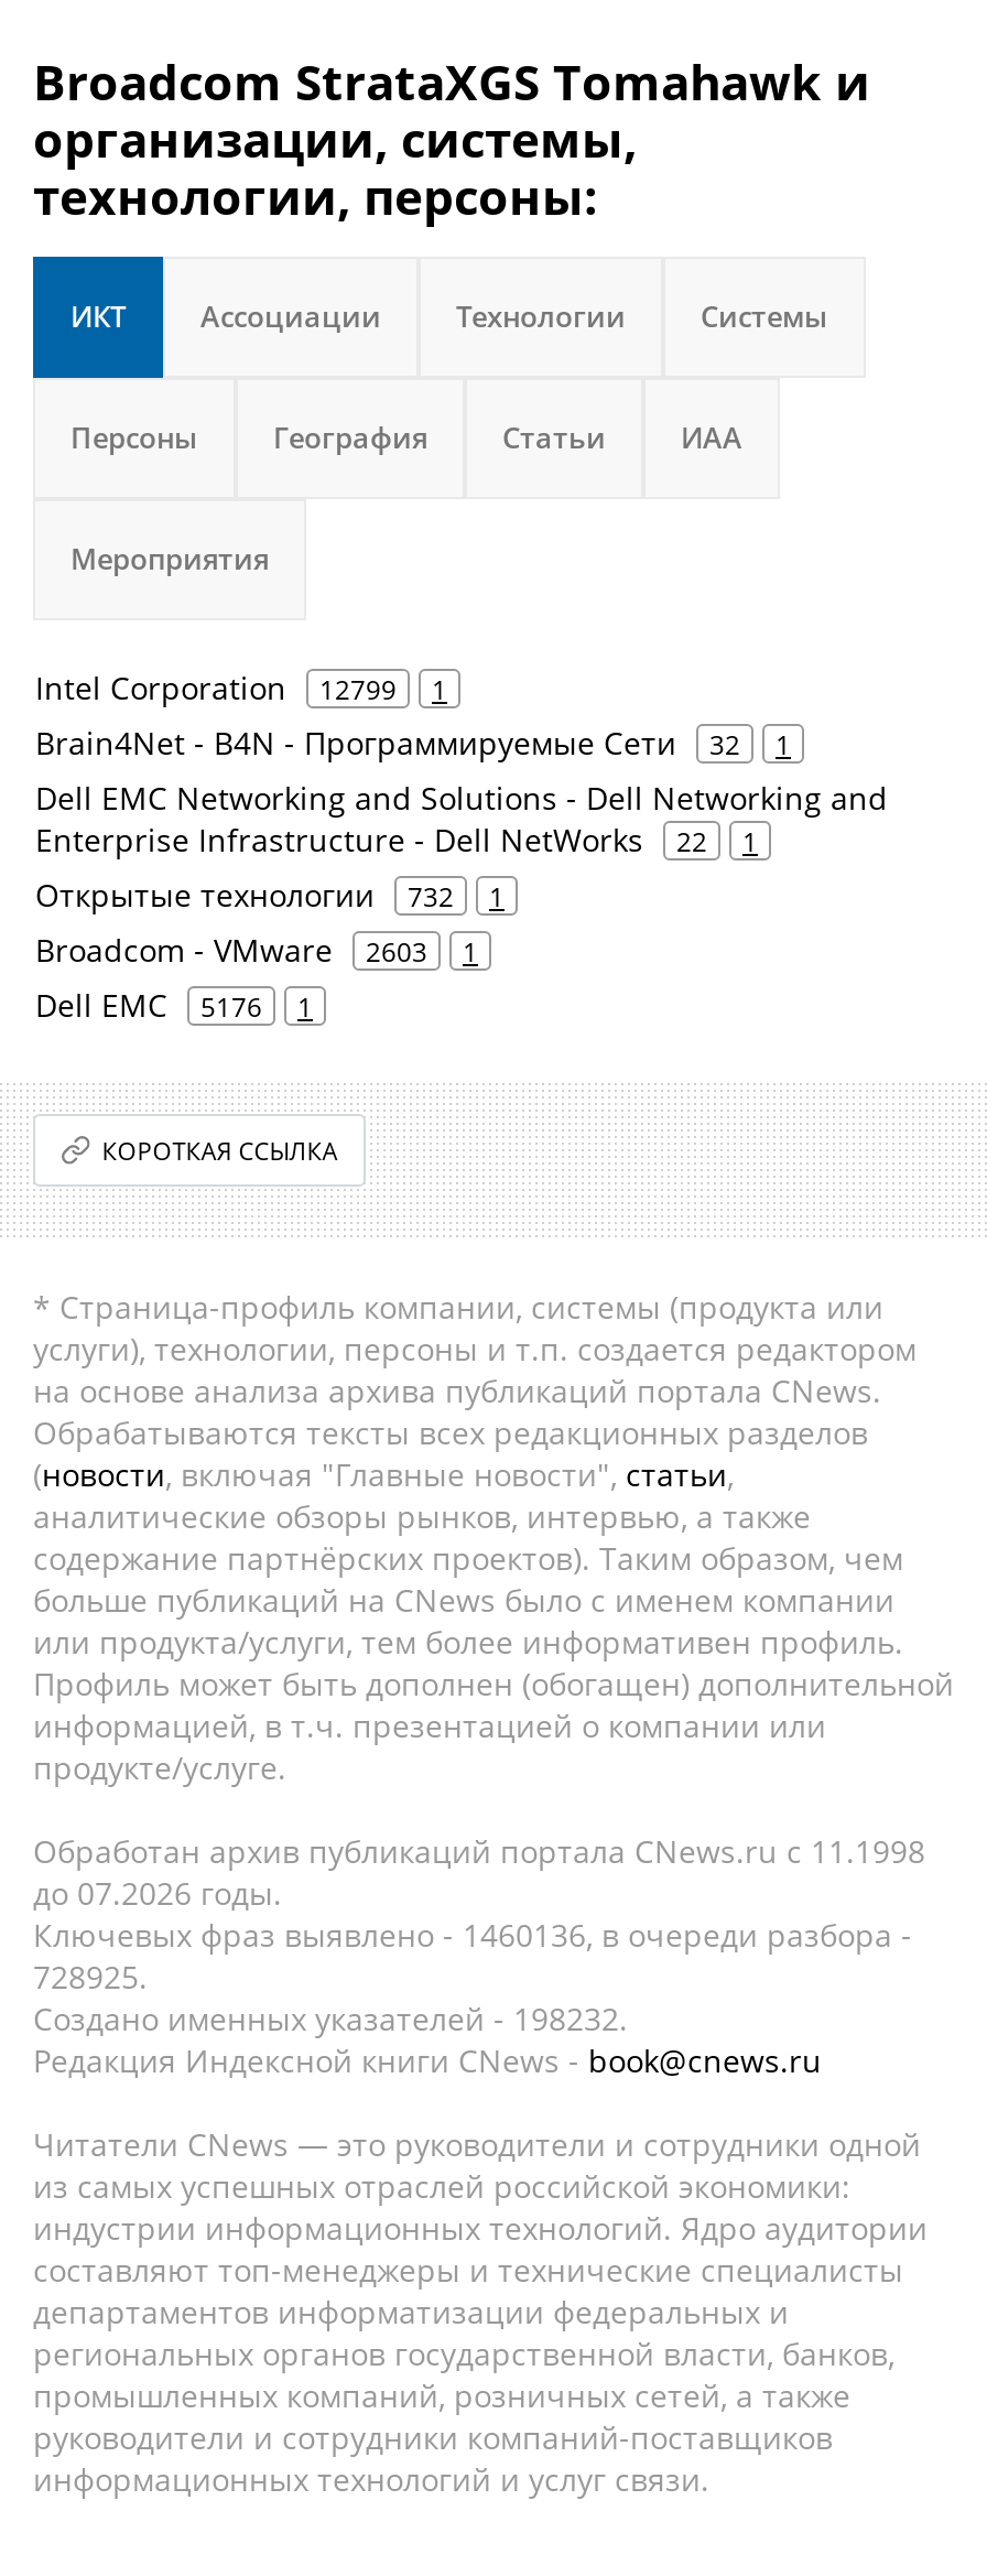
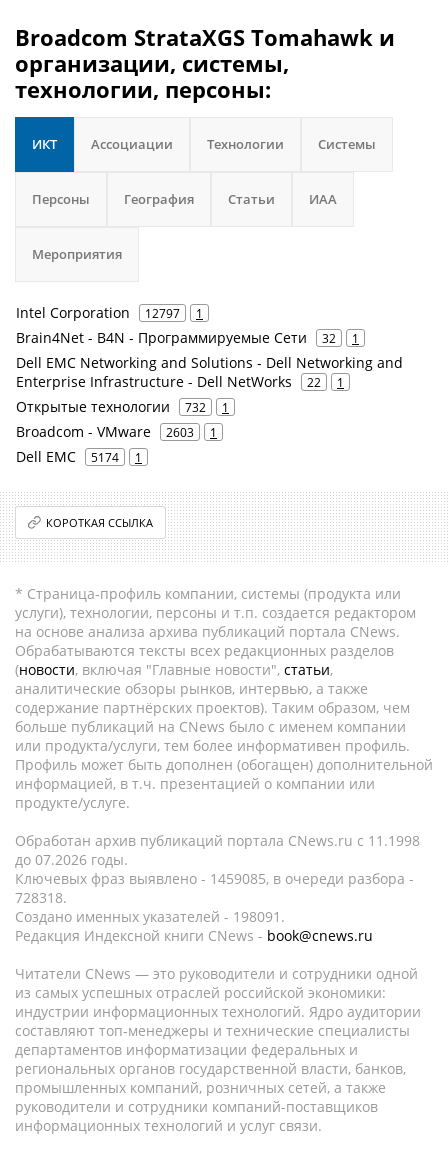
- Intel Corporation 12799 1
+ Intel Corporation 12797 1

- Dell EMC 5176 1
+ Dell EMC 5174 1

- Ключевых фраз выявлено - 1460136, в очереди разбора -
+ Ключевых фраз выявлено - 1459085, в очереди разбора -

- 728925.
+ 728318.

- Создано именных указателей - 198232.
+ Создано именных указателей - 198091.
